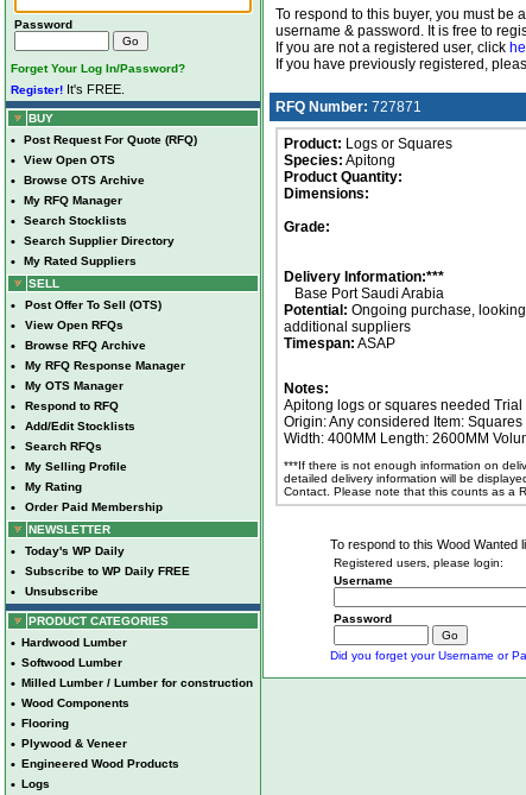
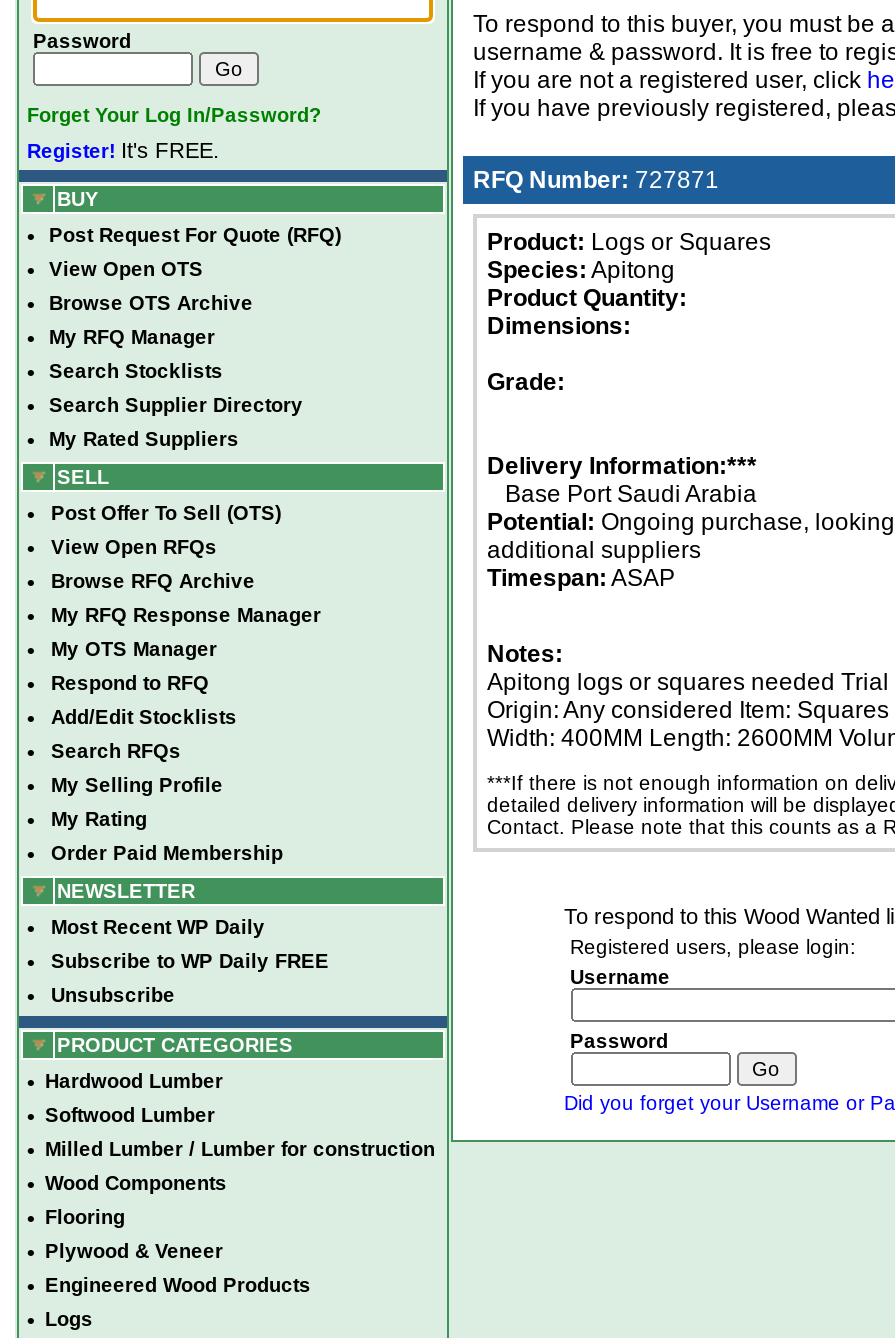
- Today's WP Daily
+ Most Recent WP Daily
